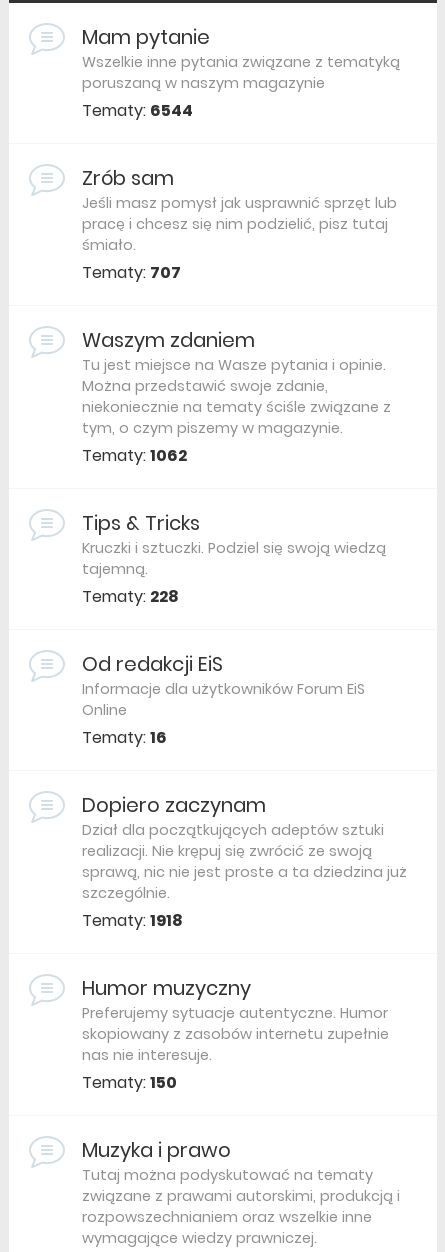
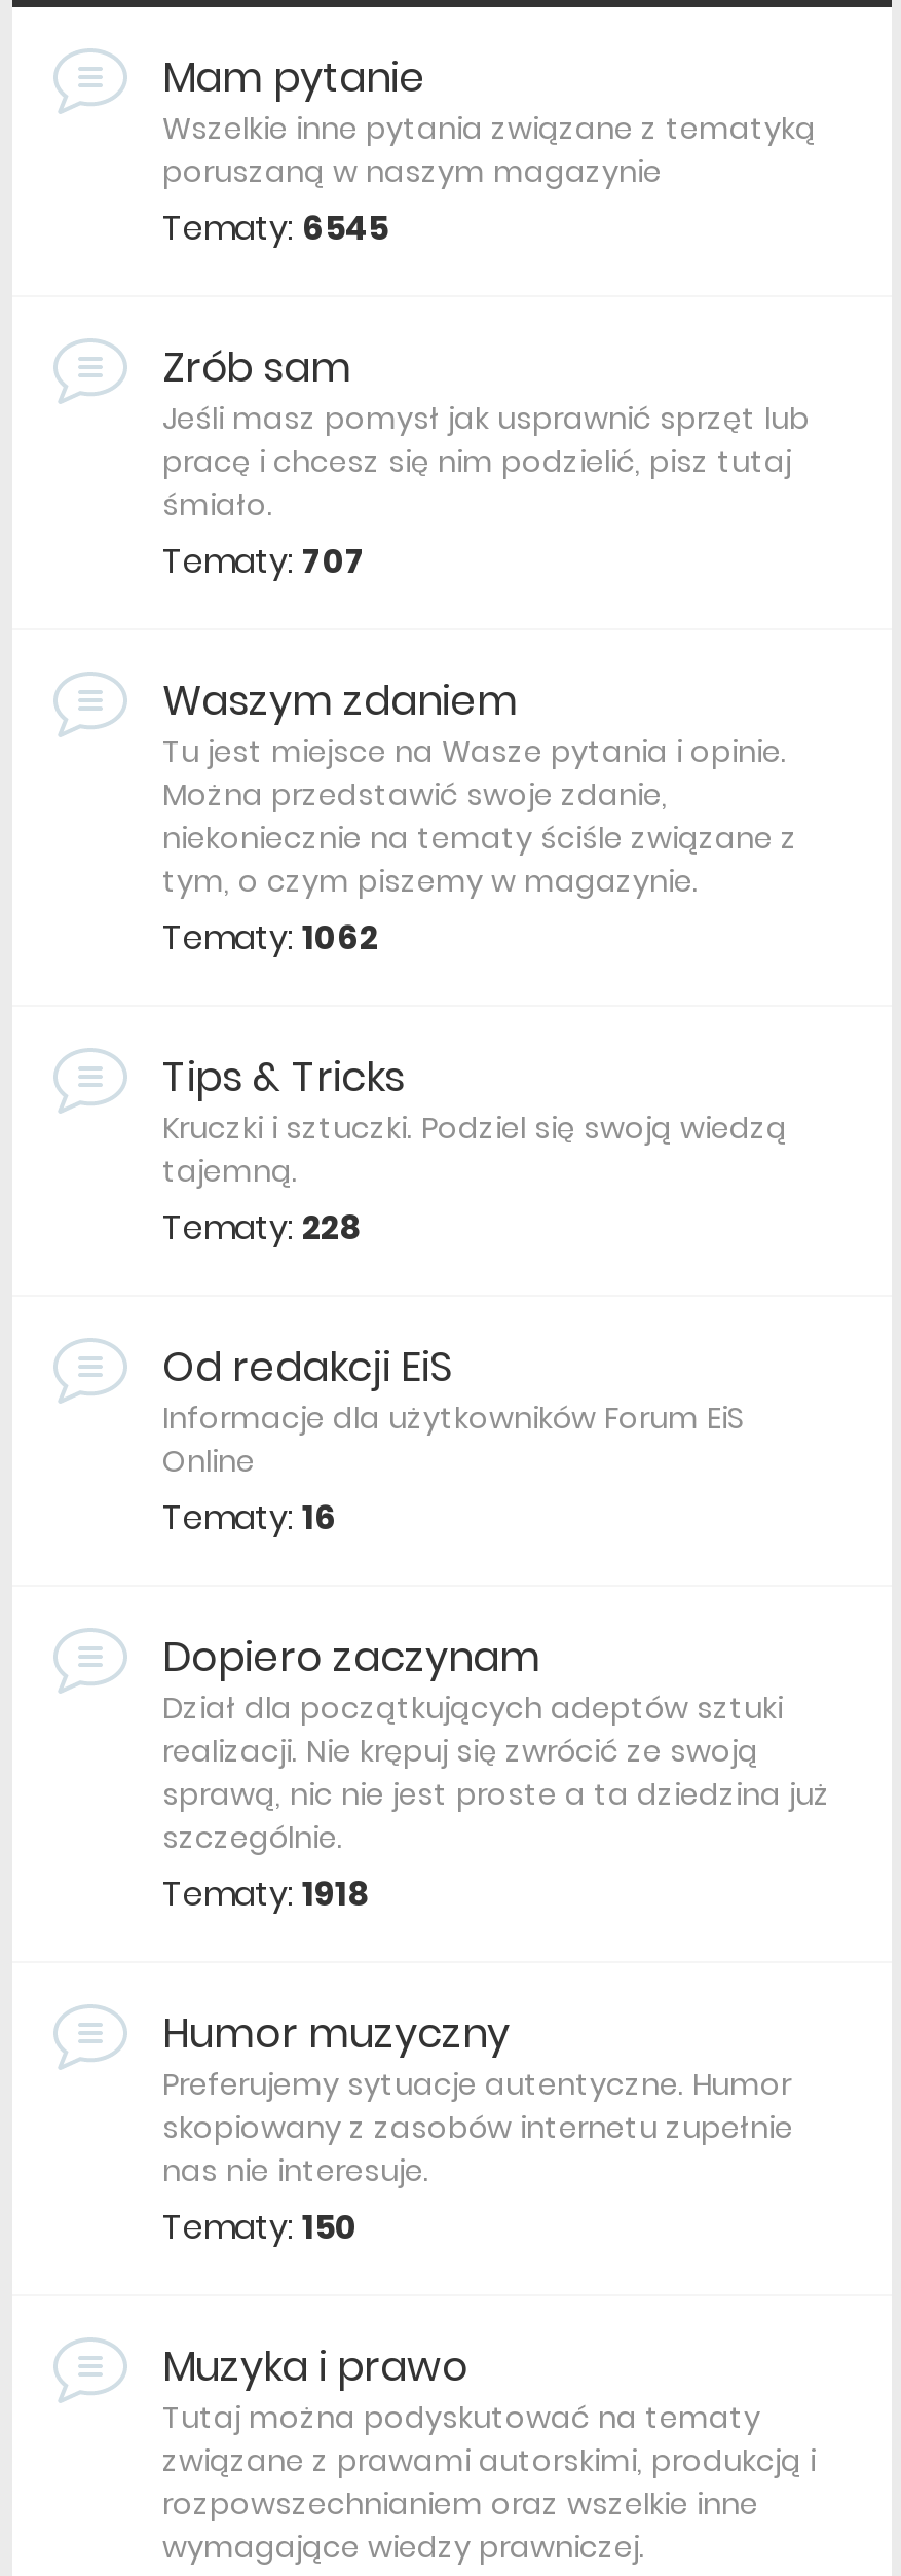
- Tematy: 6544
+ Tematy: 6545
